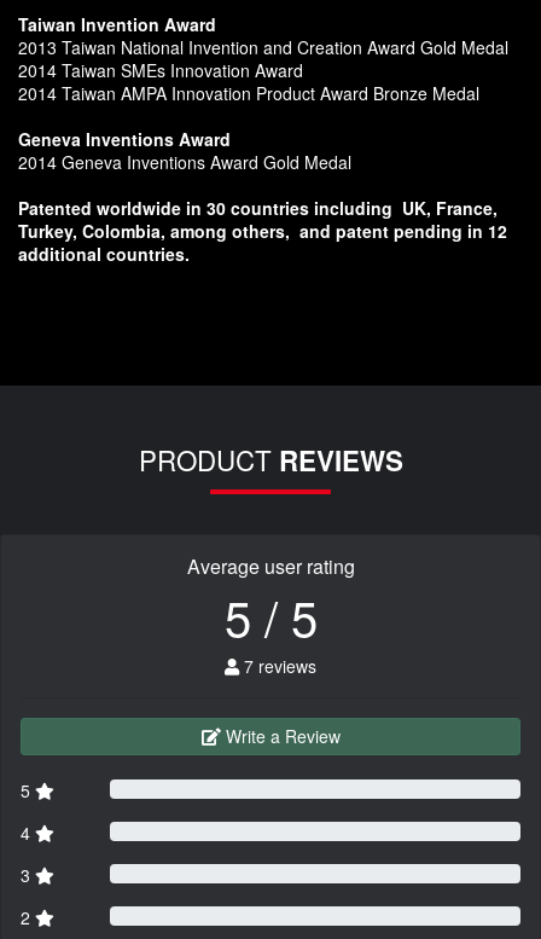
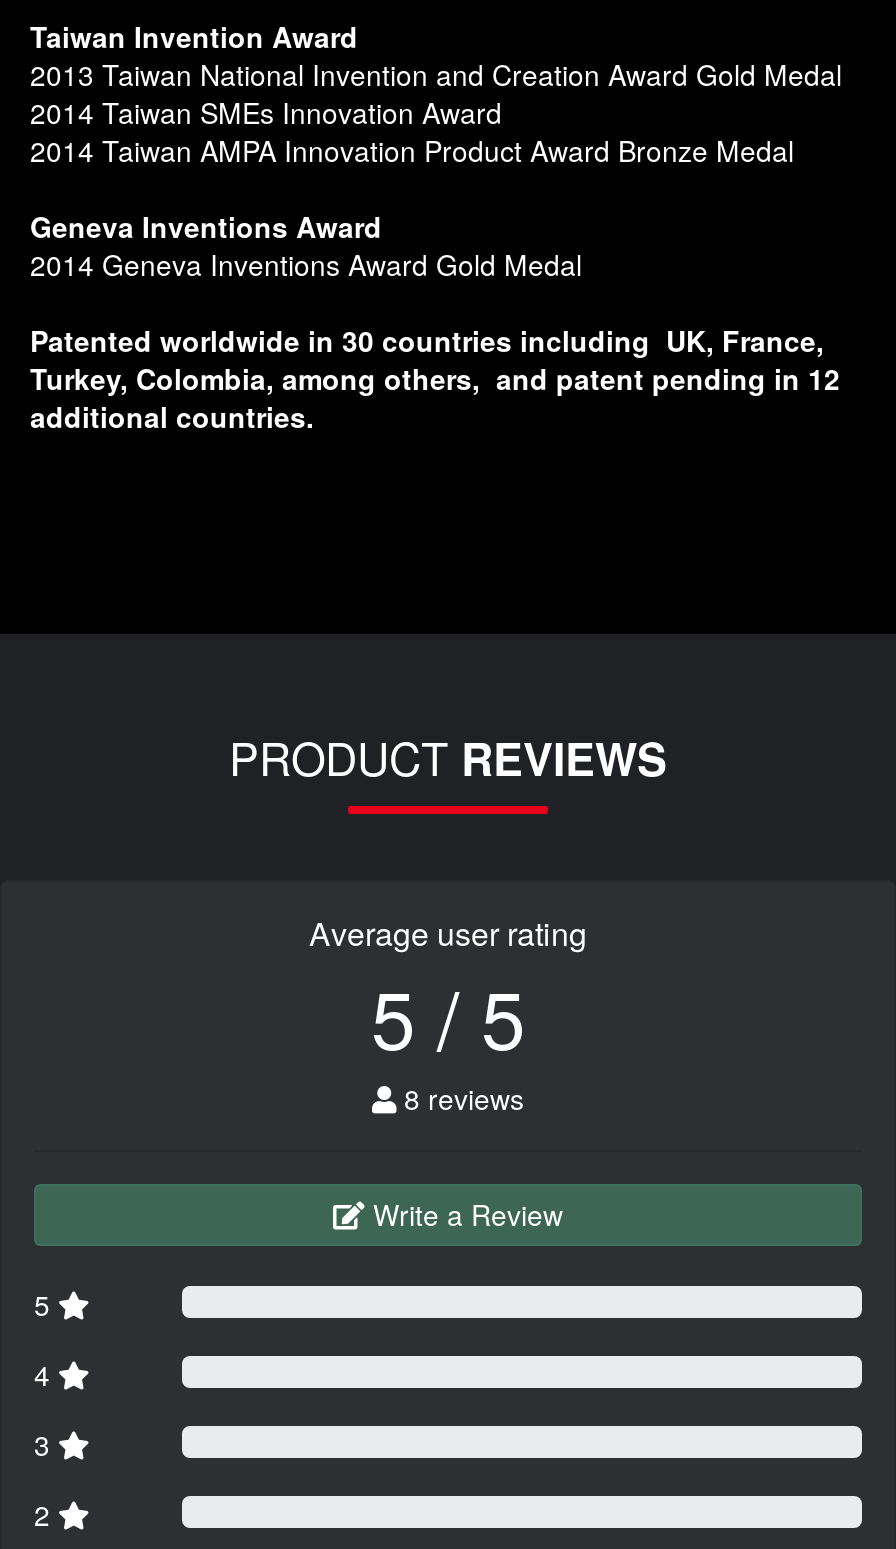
- 7 reviews
+ 8 reviews
